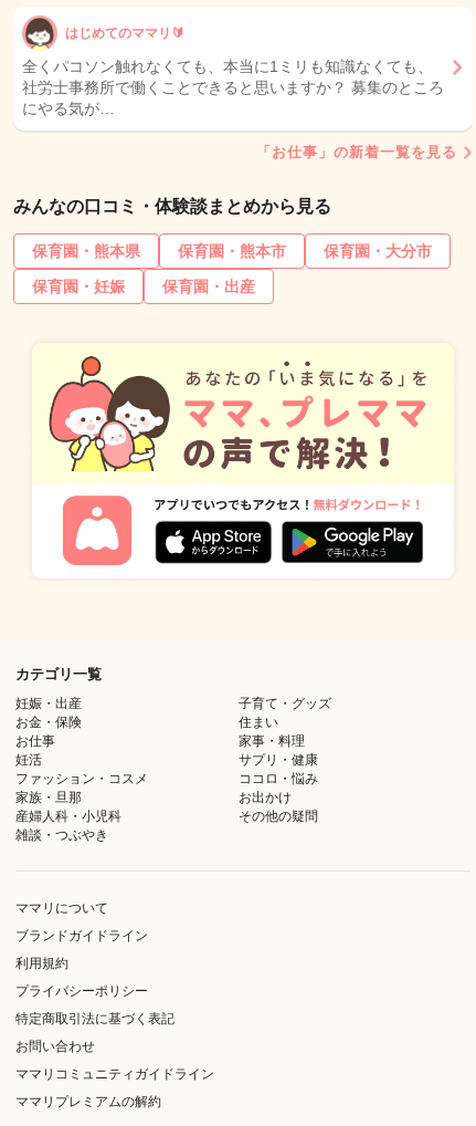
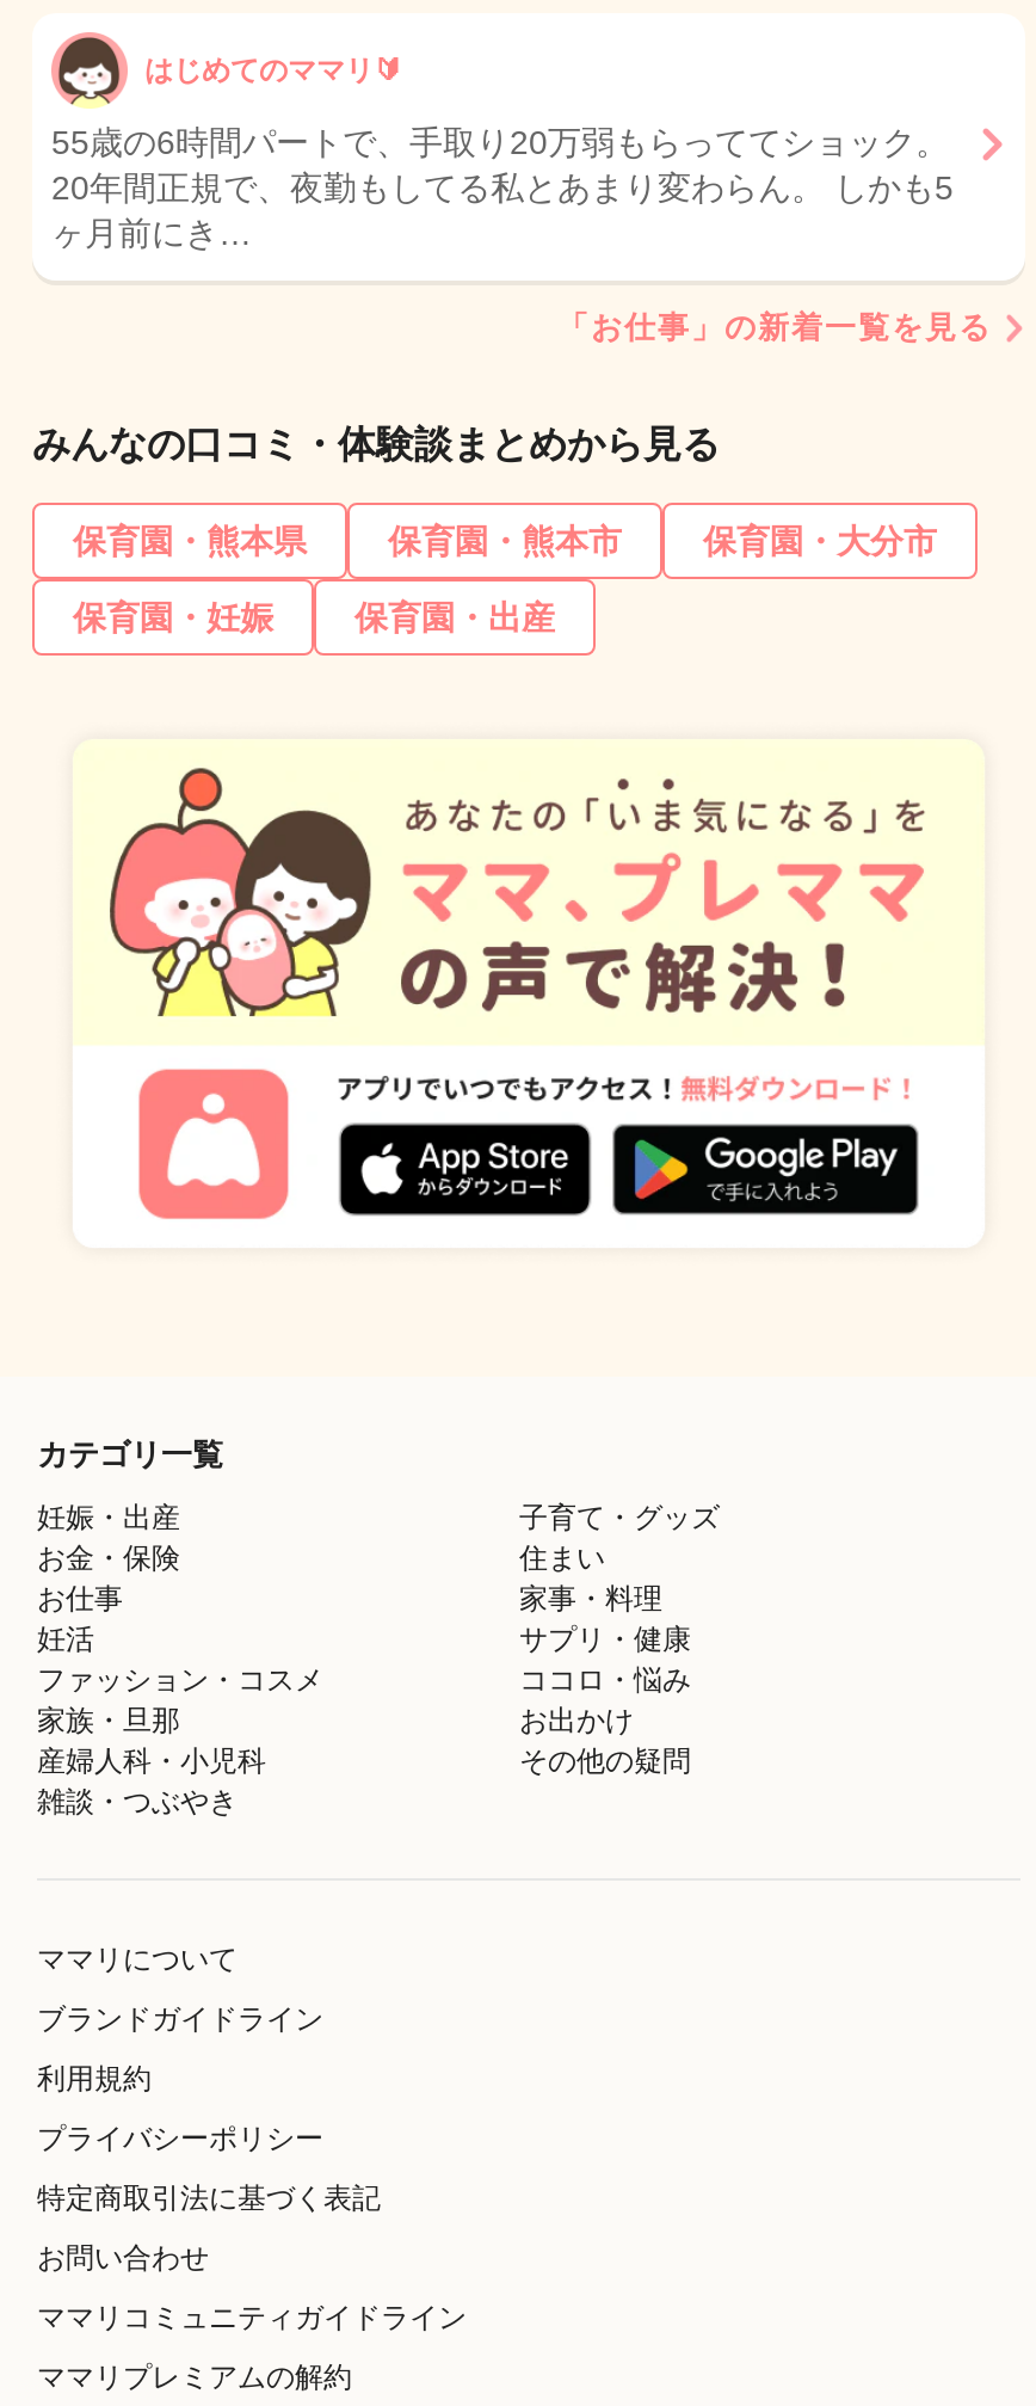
- 全くパコソン触れなくても、本当に1ミリも知識なくても、
- 社労士事務所で働くことできると思いますか？ 募集のところ
- にやる気が…
+ 55歳の6時間パートで、手取り20万弱もらっててショック。
+ 20年間正規で、夜勤もしてる私とあまり変わらん。 しかも5
+ ヶ月前にき…
